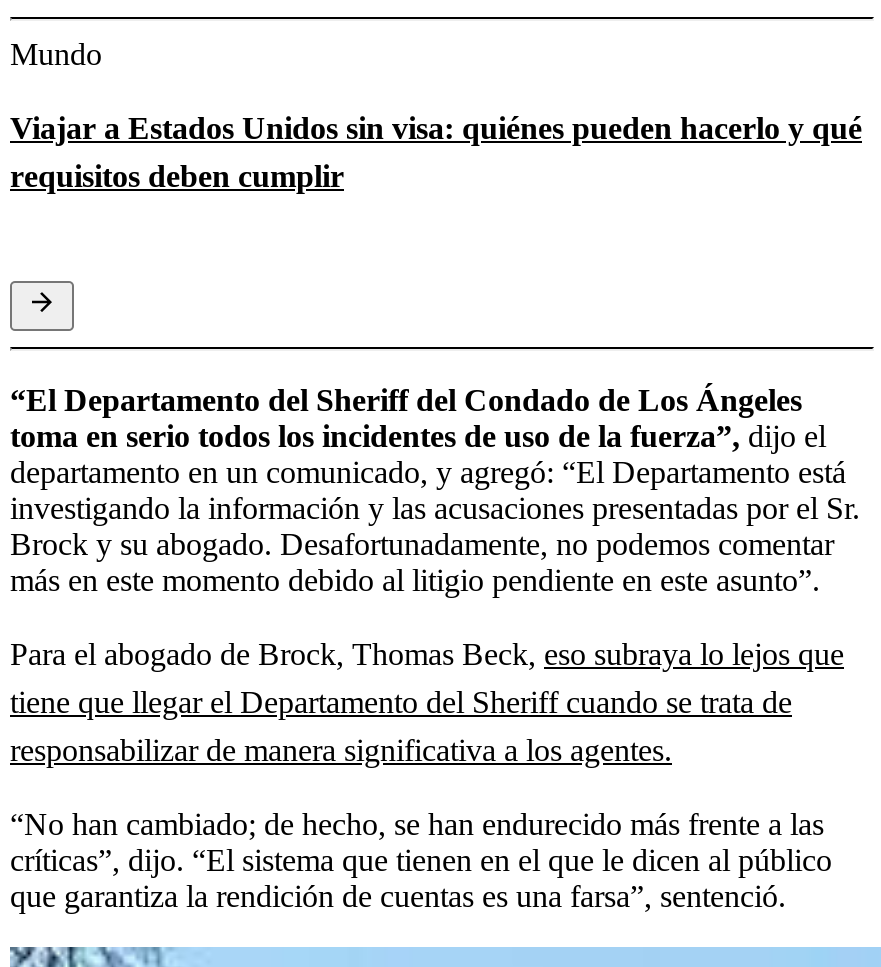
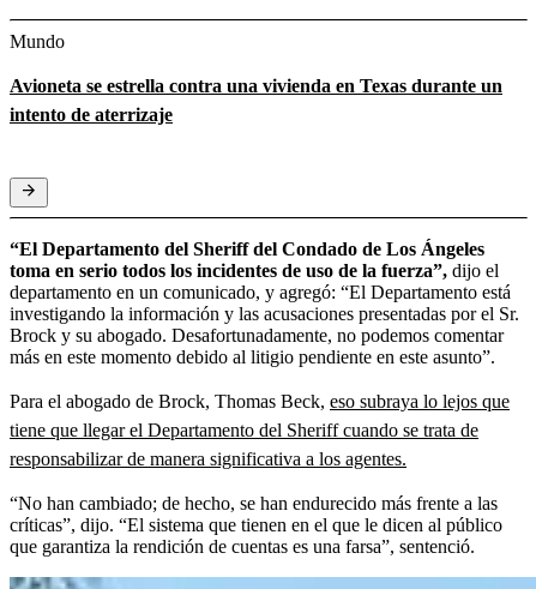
- Viajar a Estados Unidos sin visa: quiénes pueden hacerlo y qué
- requisitos deben cumplir
+ Avioneta se estrella contra una vivienda en Texas durante un
+ intento de aterrizaje
